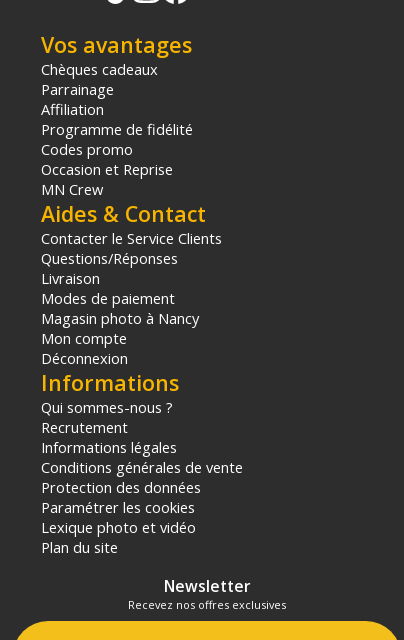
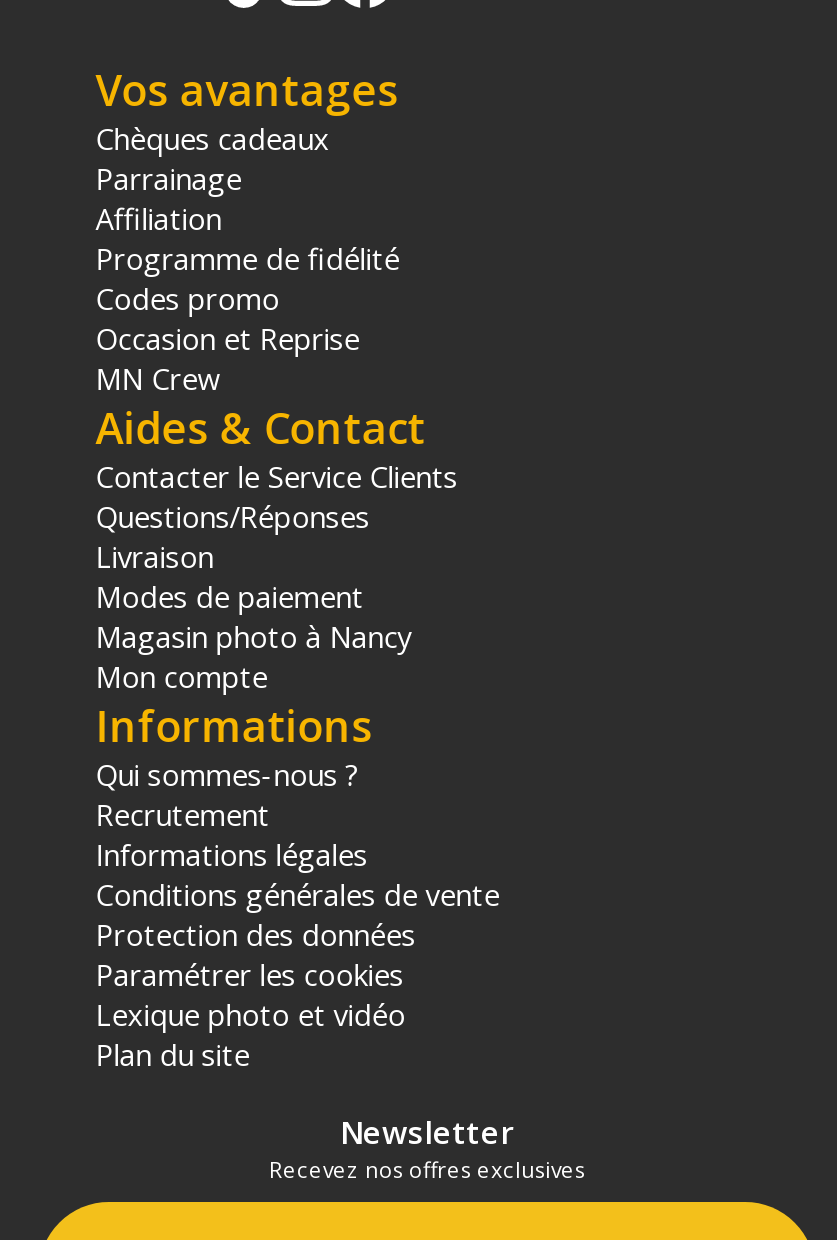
- Déconnexion
